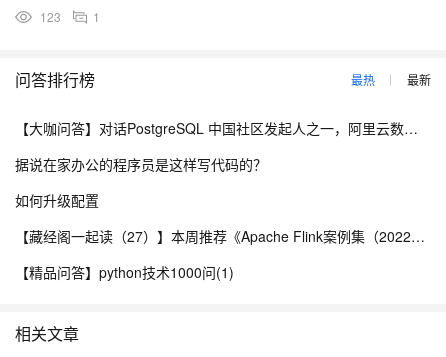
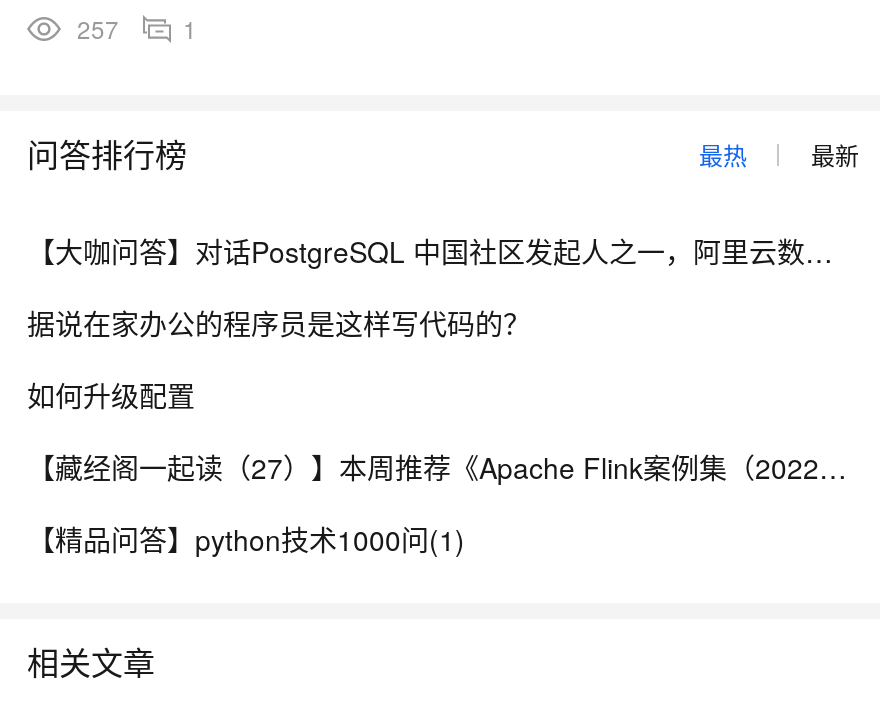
- 123 1
+ 257 1
